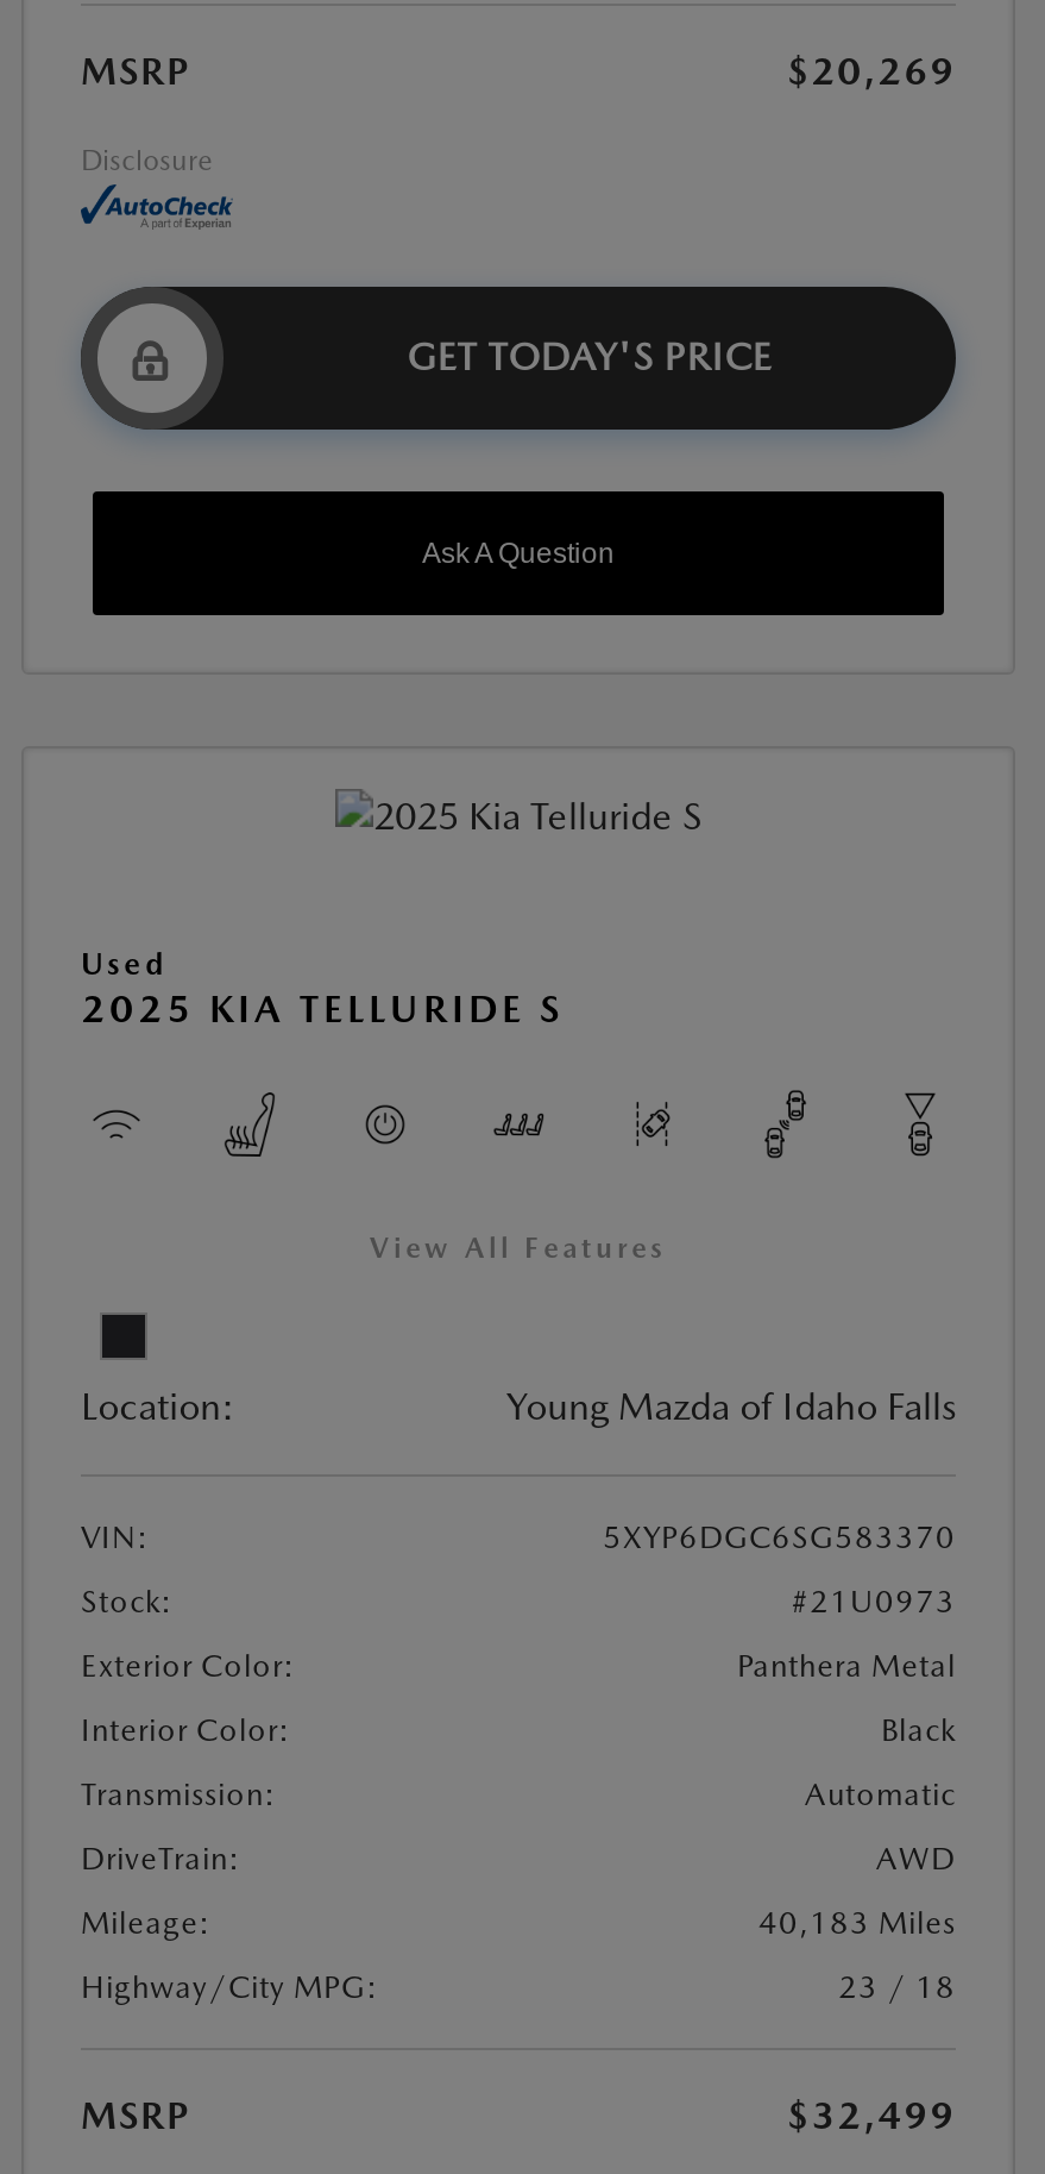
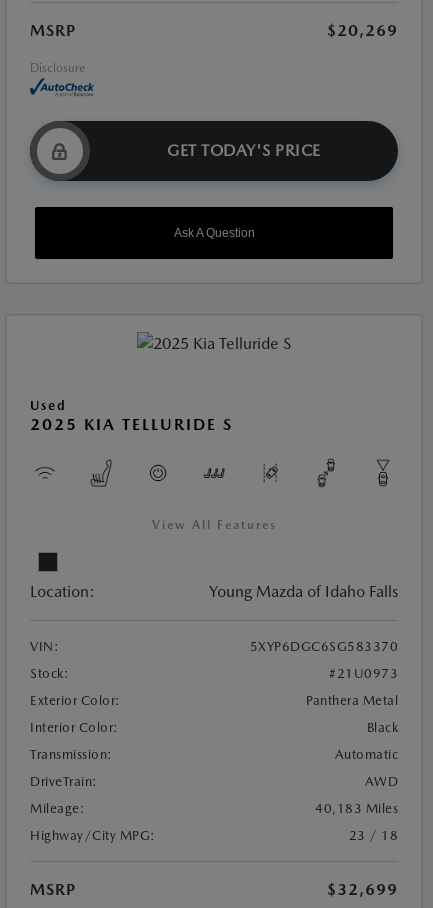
- $32,499
+ $32,699
